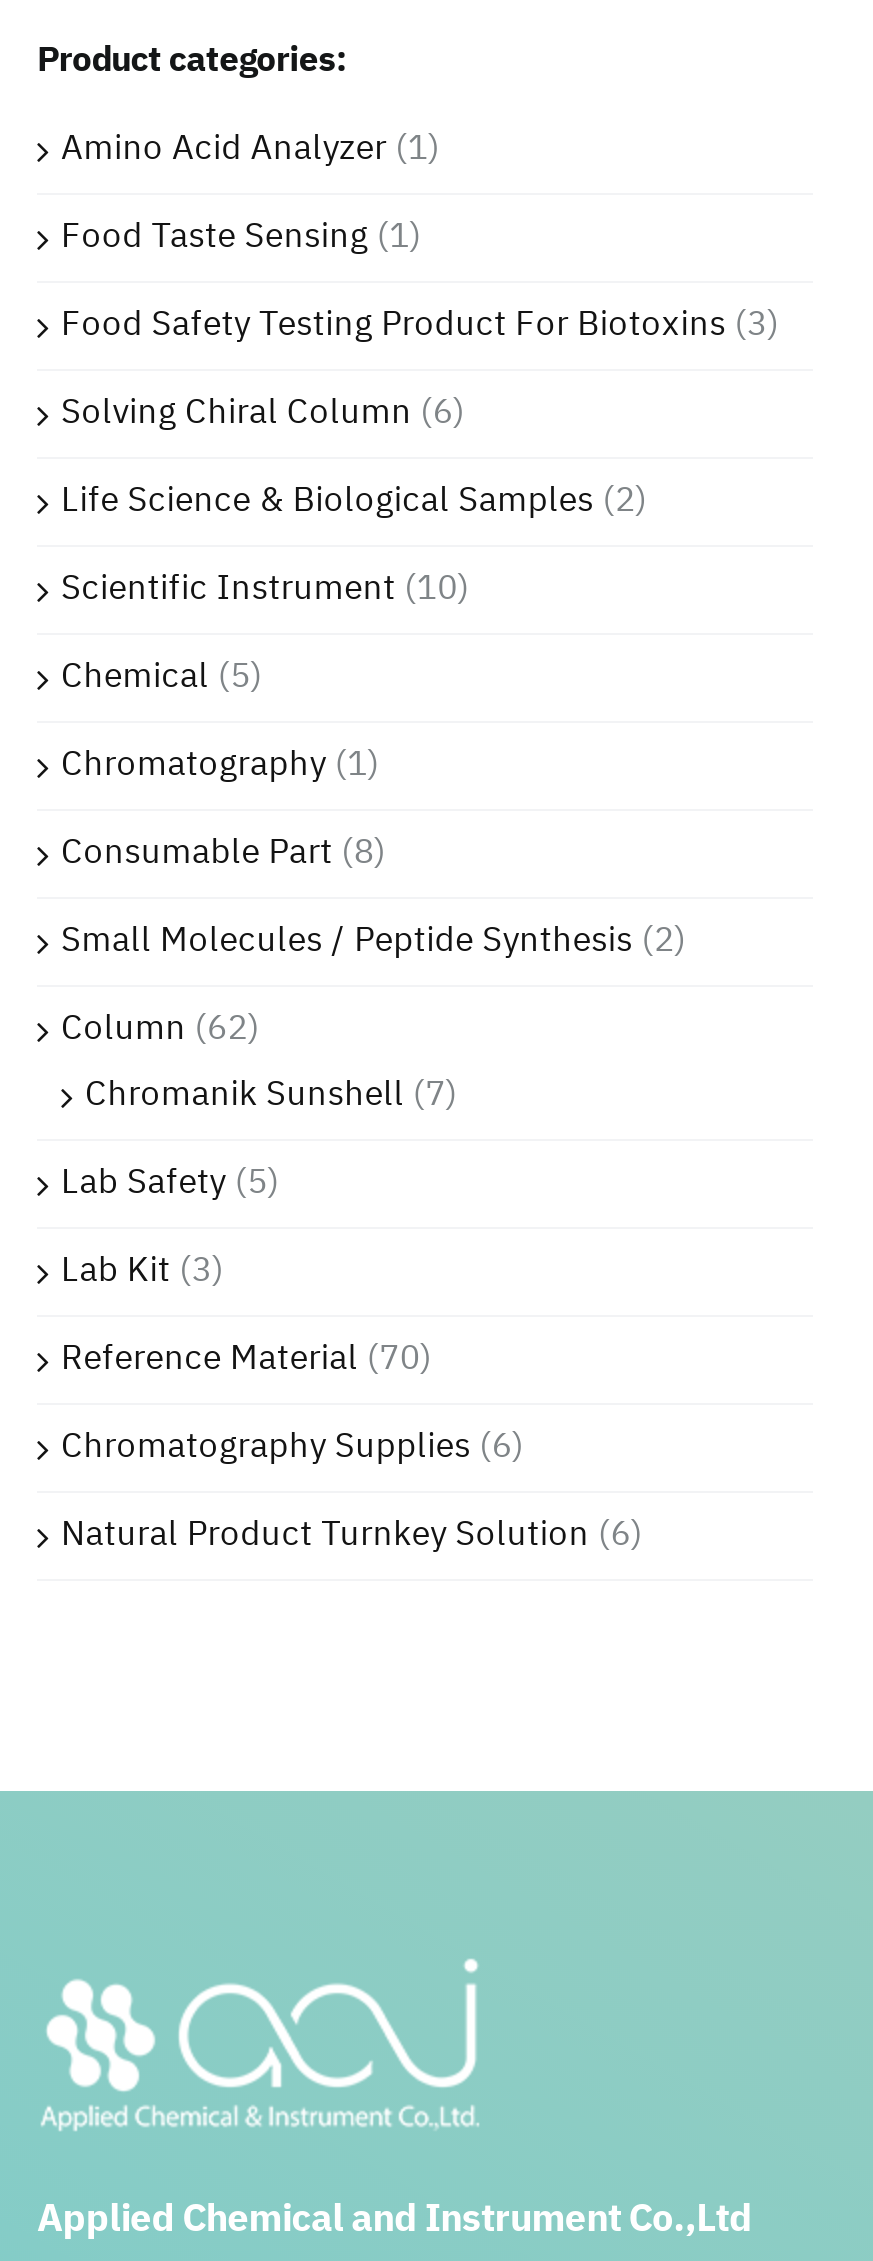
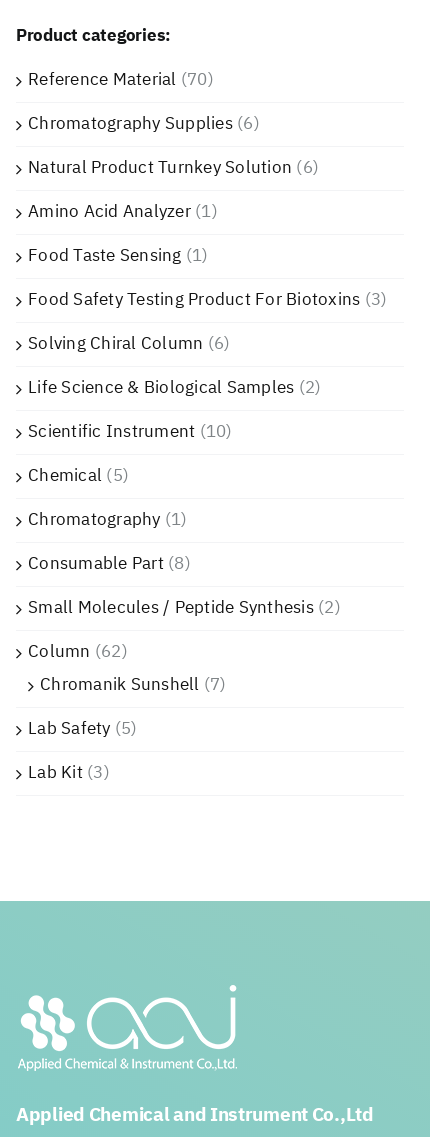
moved down: Amino Acid Analyzer (1) | Food Taste Sensing (1) | Food Safety Testing Product For Biotoxins (3) | ... | Lab Safety (5) | Lab Kit (3)

moved up: Reference Material (70) | Chromatography Supplies (6) | Natural Product Turnkey Solution (6)
